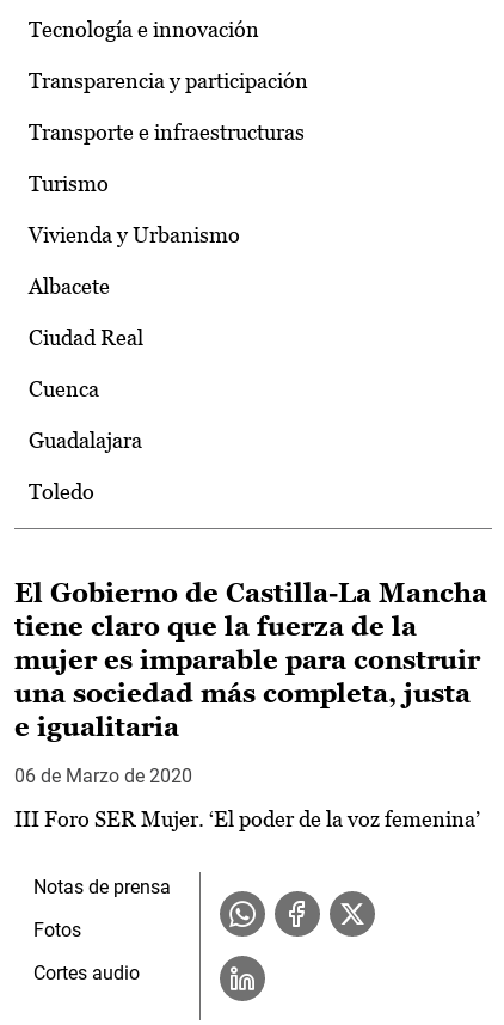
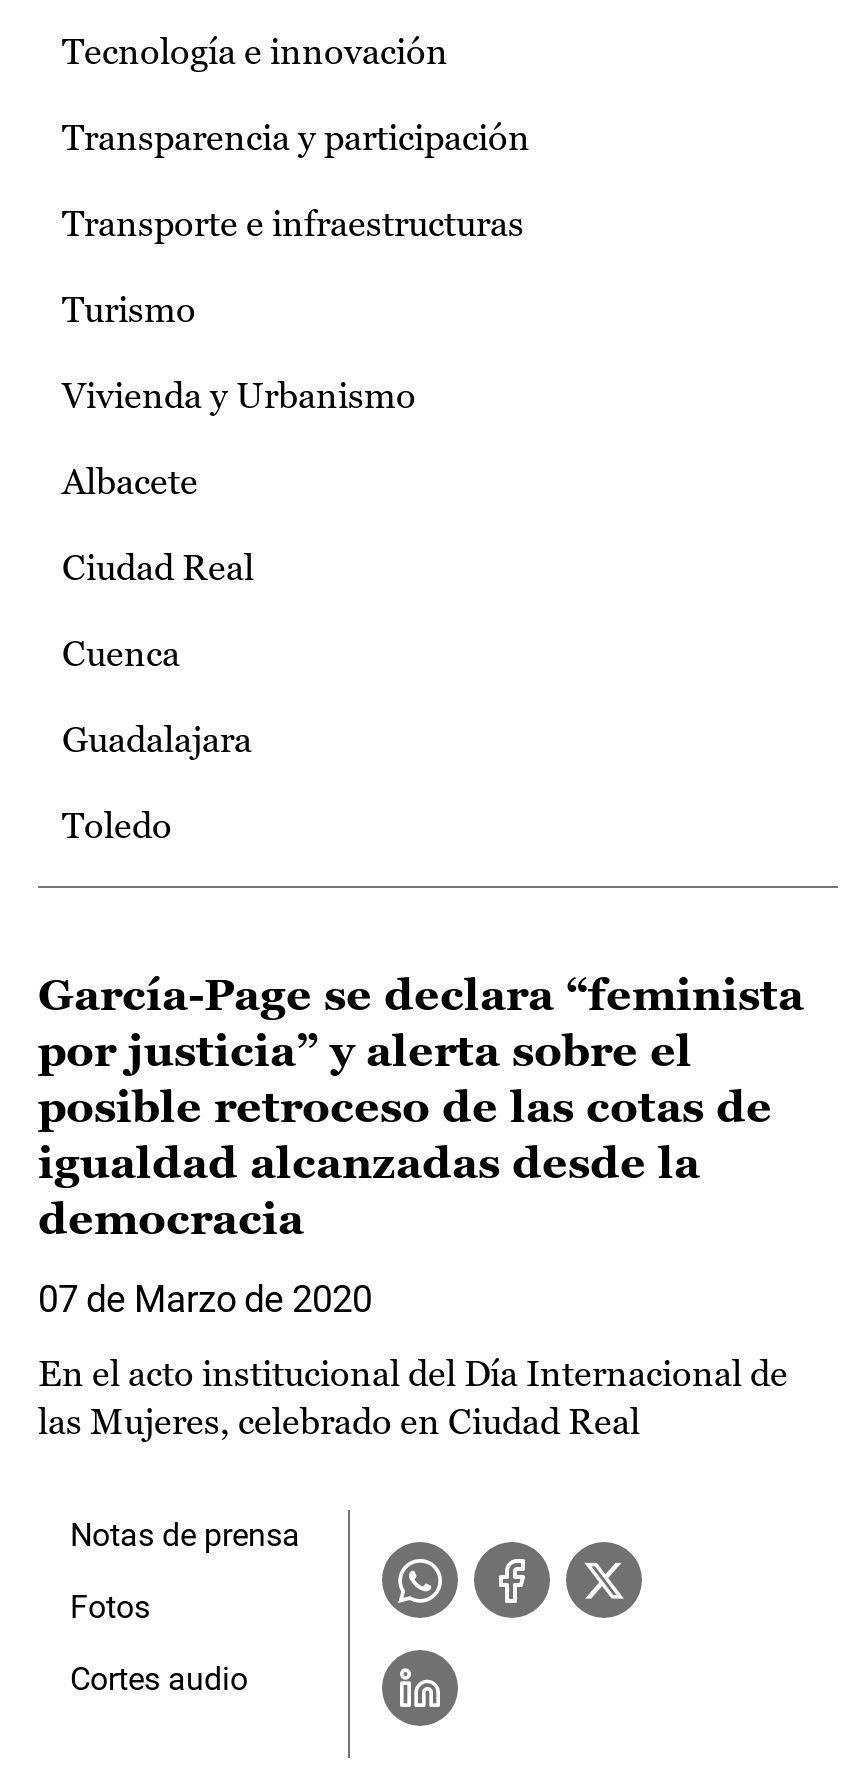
- El Gobierno de Castilla-La Mancha
- tiene claro que la fuerza de la
- mujer es imparable para construir
- una sociedad más completa, justa
- e igualitaria
+ García-Page se declara “feminista
+ por justicia” y alerta sobre el
+ posible retroceso de las cotas de
+ igualdad alcanzadas desde la
+ democracia

- 06 de Marzo de 2020
+ 07 de Marzo de 2020

- III Foro SER Mujer. ‘El poder de la voz femenina’
+ En el acto institucional del Día Internacional de
+ las Mujeres, celebrado en Ciudad Real
